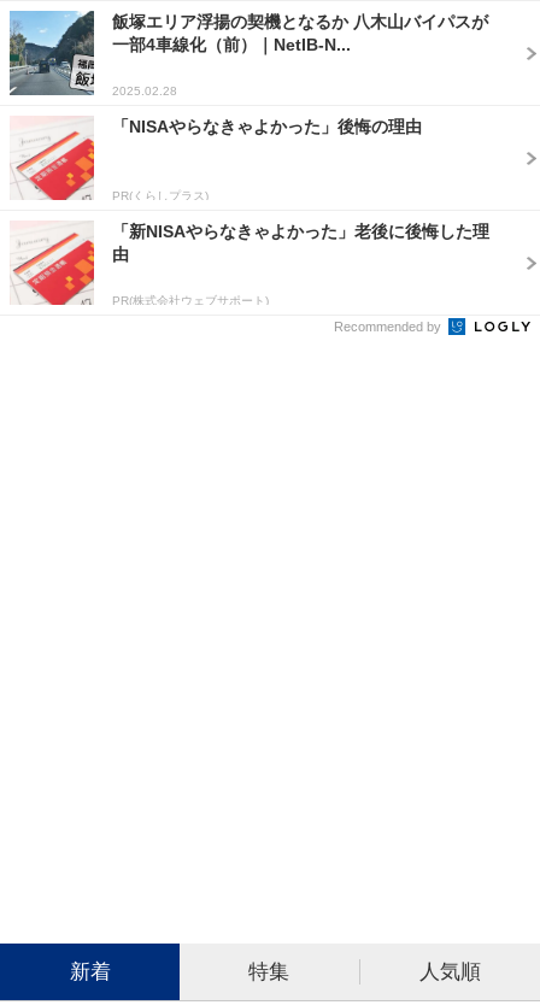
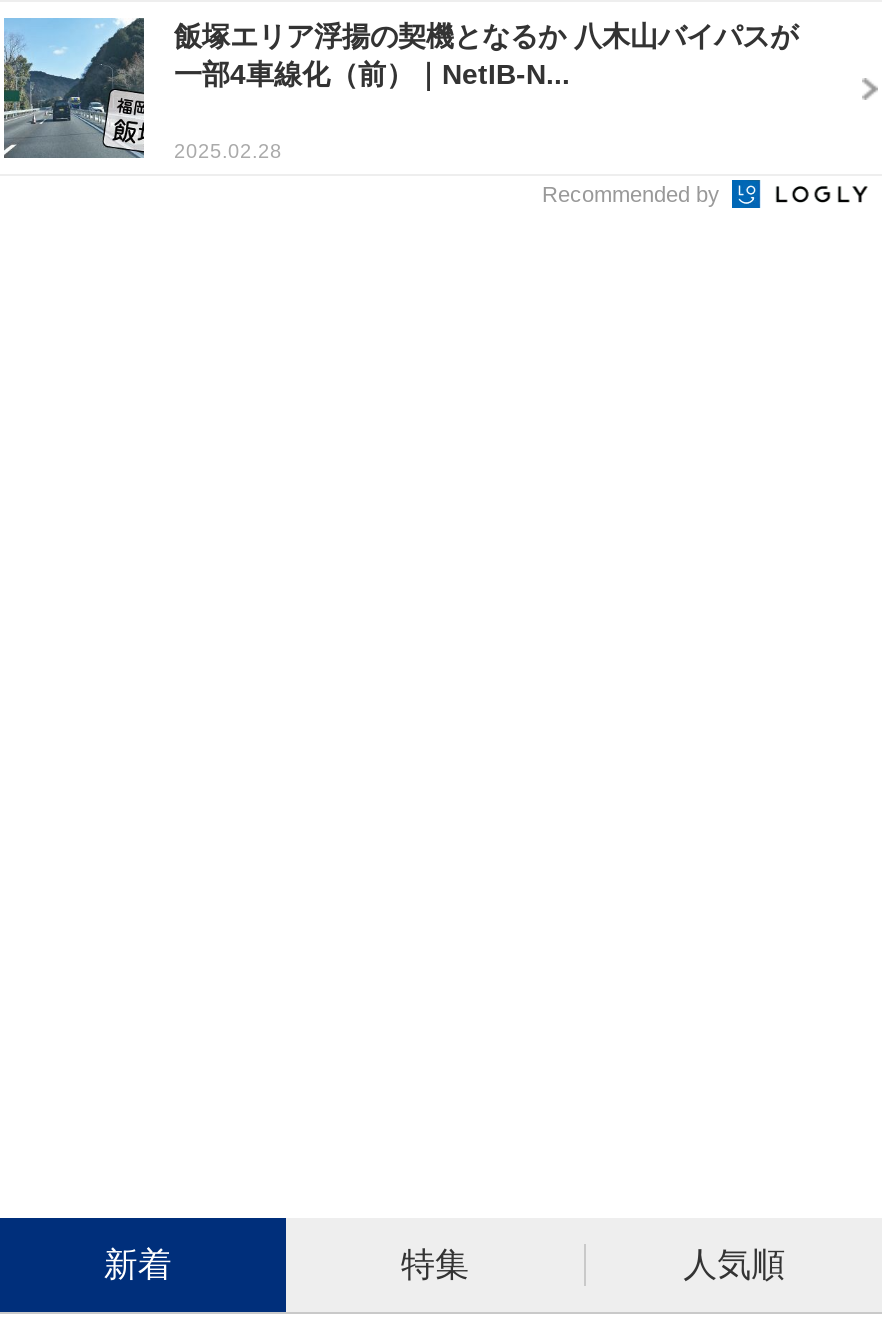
- [image]
- 「NISAやらなきゃよかった」後悔の理由

- [image]
- PR(くらしプラス)
- 「新NISAやらなきゃよかった」老後に後悔した理
- 由
- PR(株式会社ウェブサポート)
